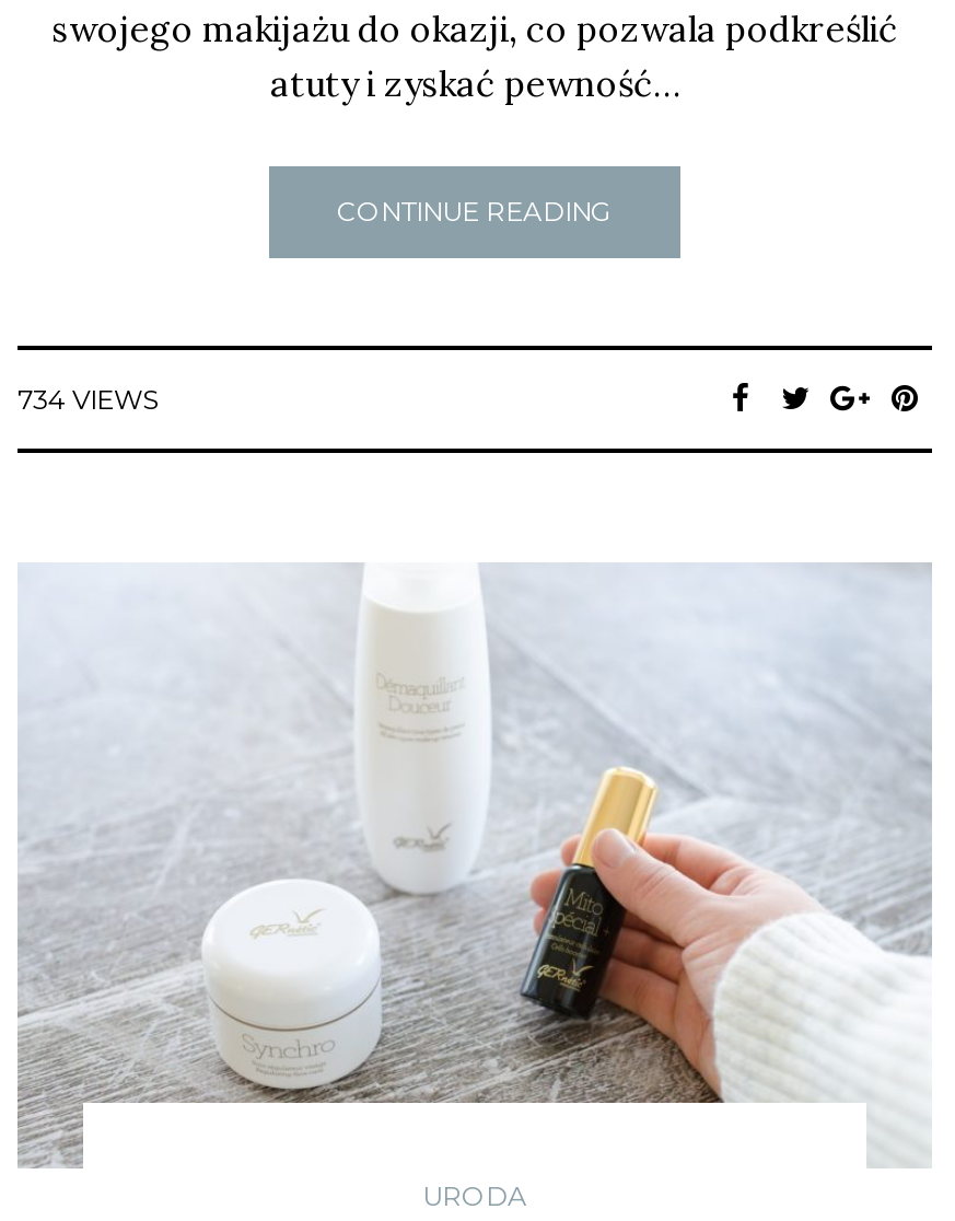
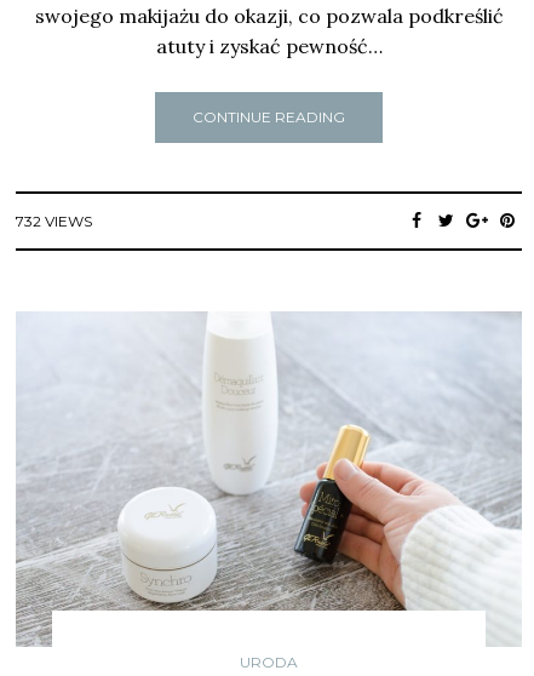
- 734 VIEWS
+ 732 VIEWS
